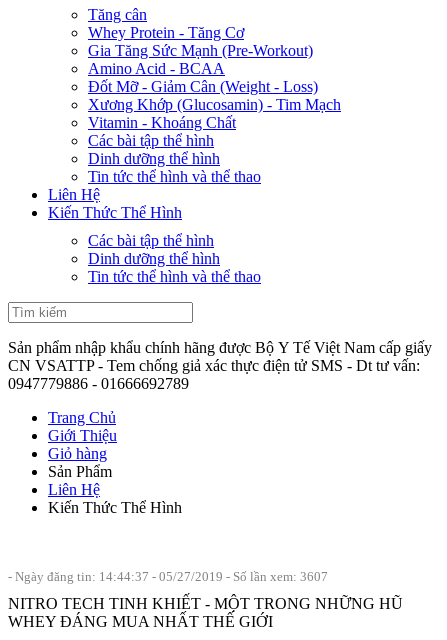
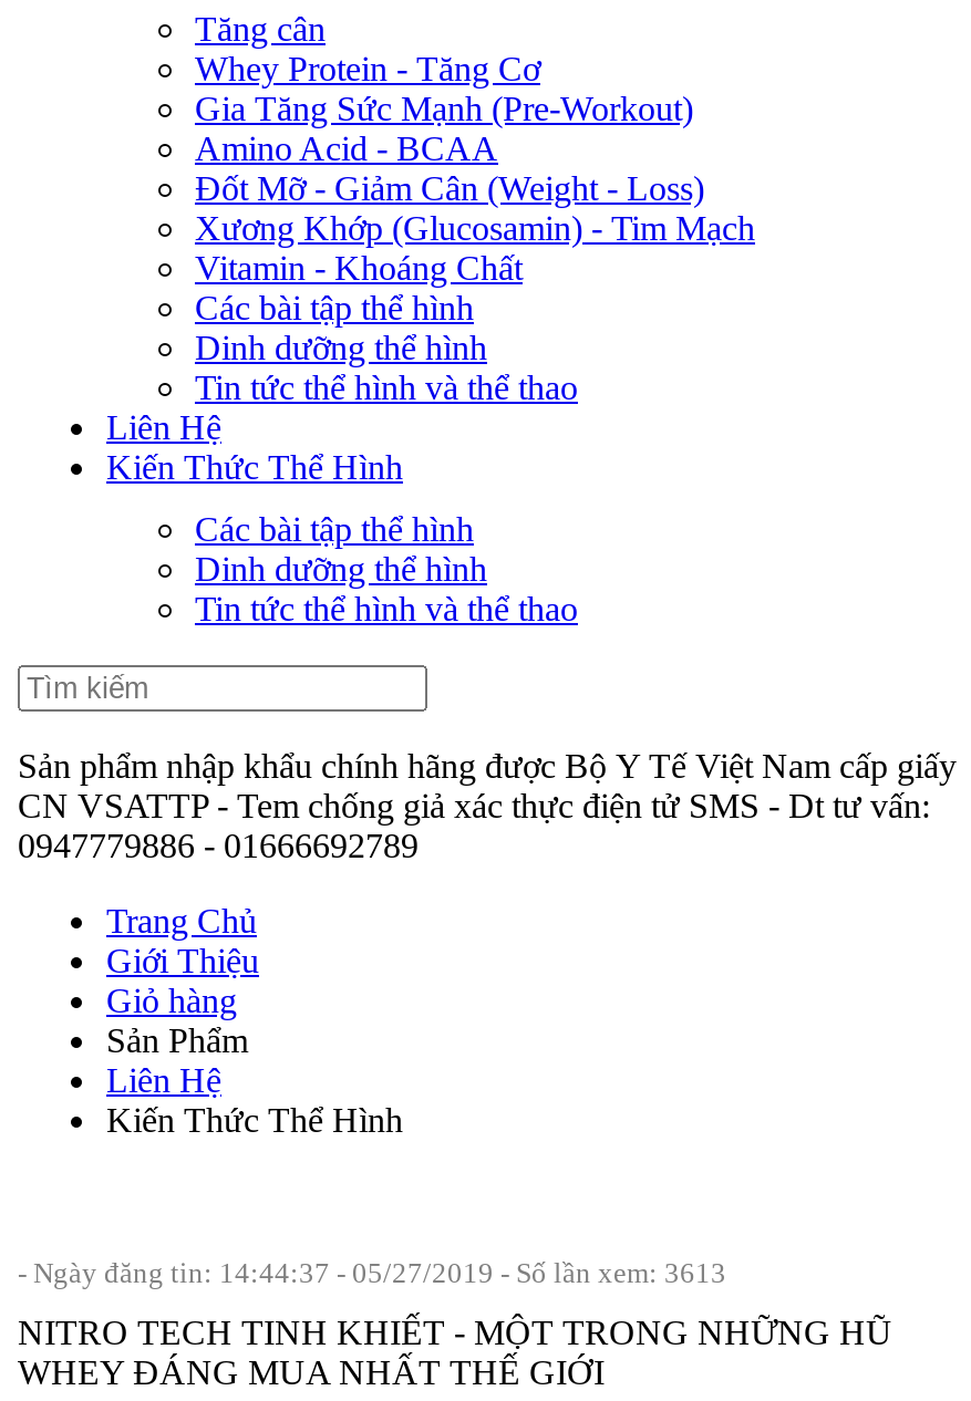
- - Ngày đăng tin: 14:44:37 - 05/27/2019 - Số lần xem: 3607
+ - Ngày đăng tin: 14:44:37 - 05/27/2019 - Số lần xem: 3613
